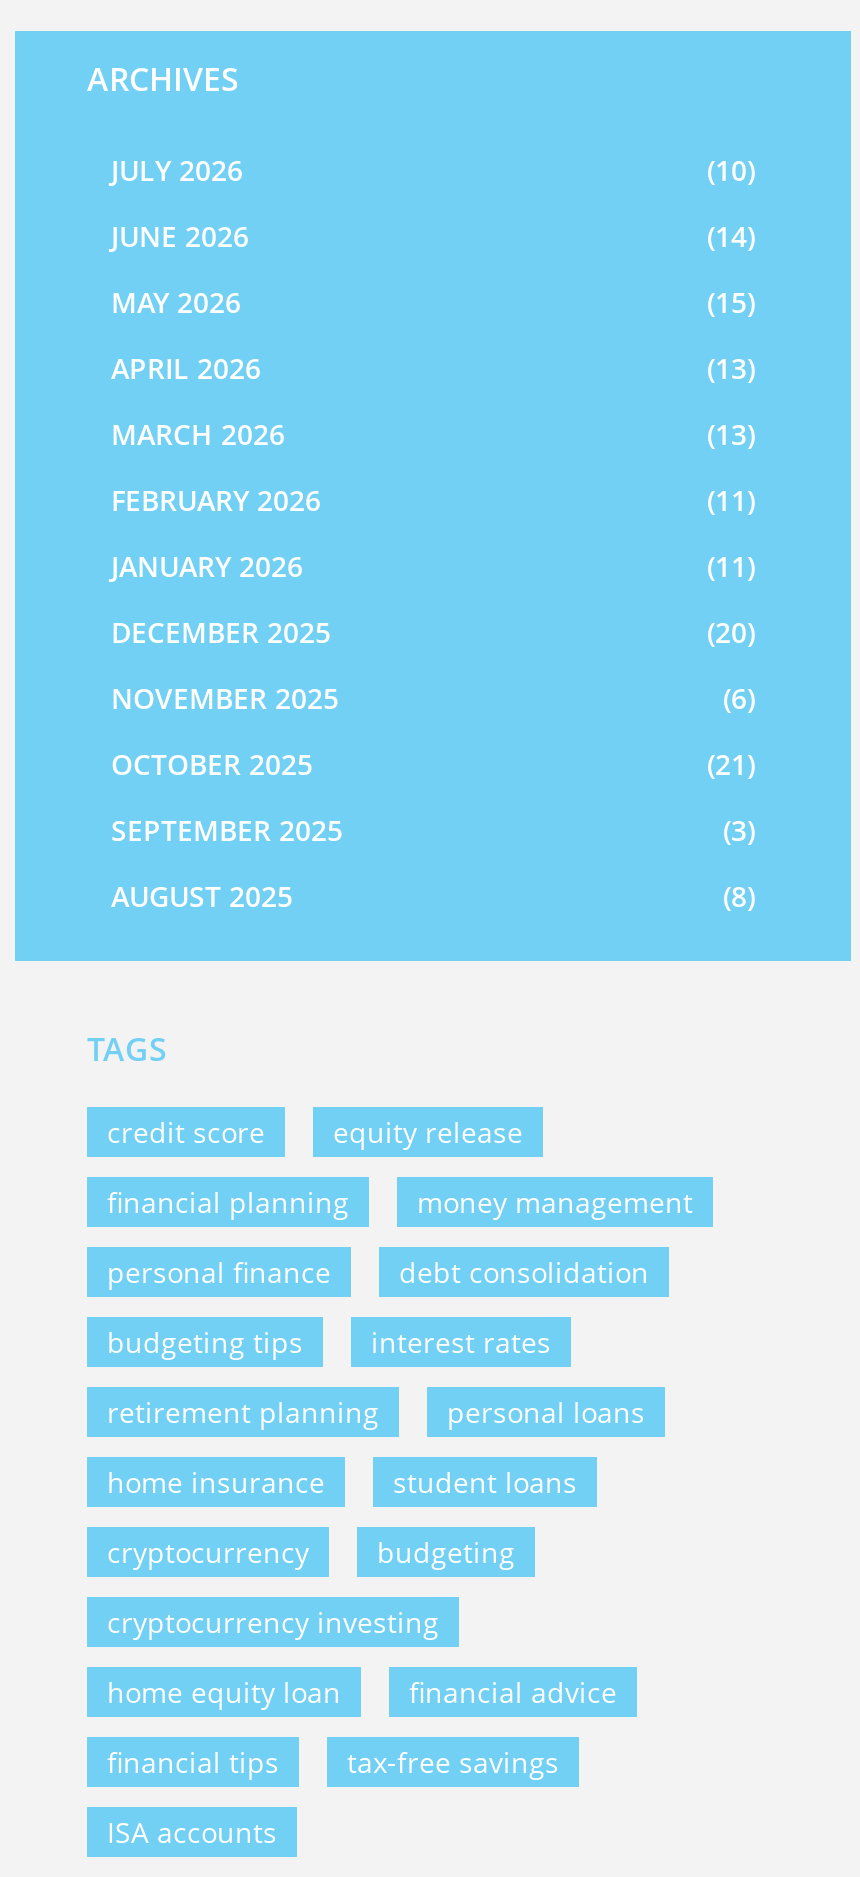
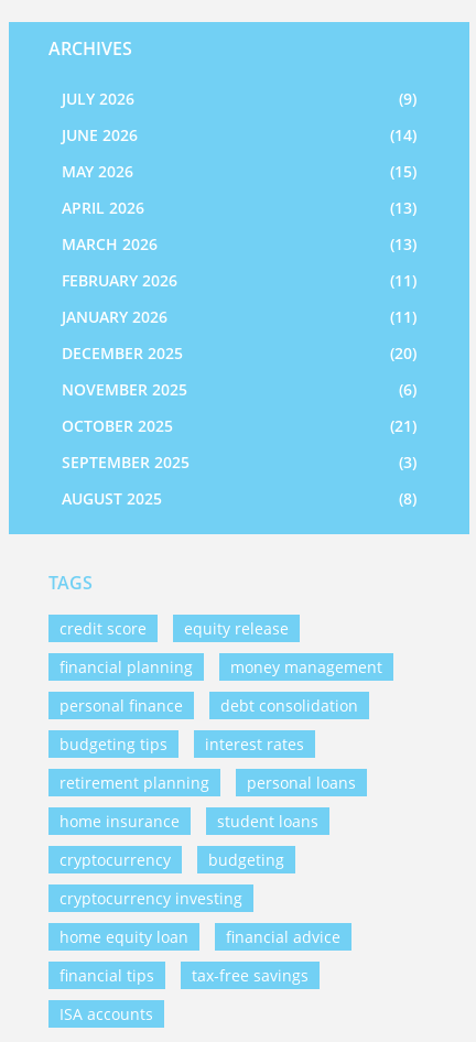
- (10)
+ (9)
